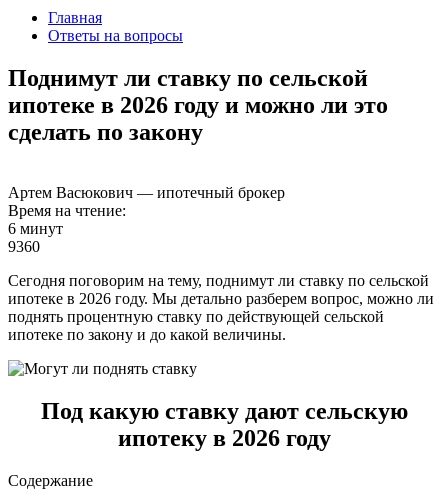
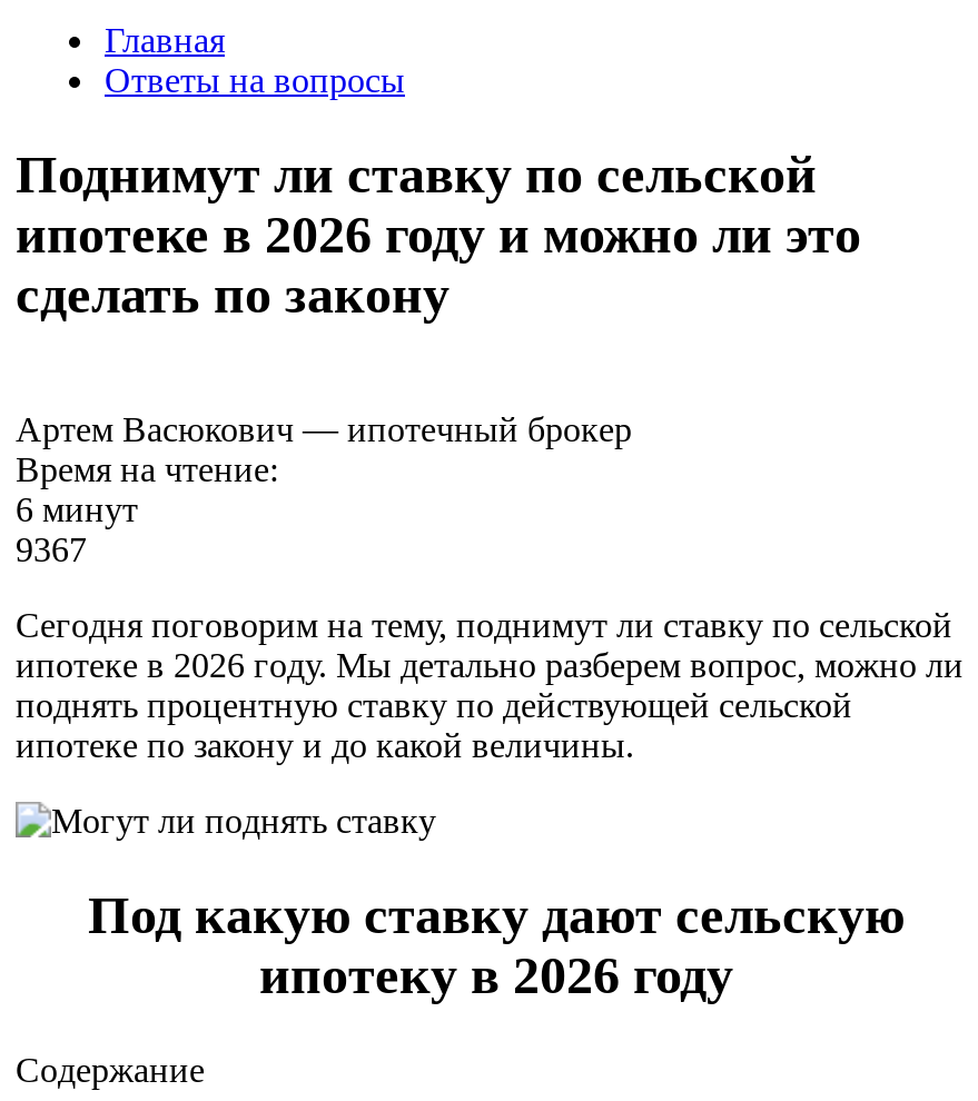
- 9360
+ 9367
